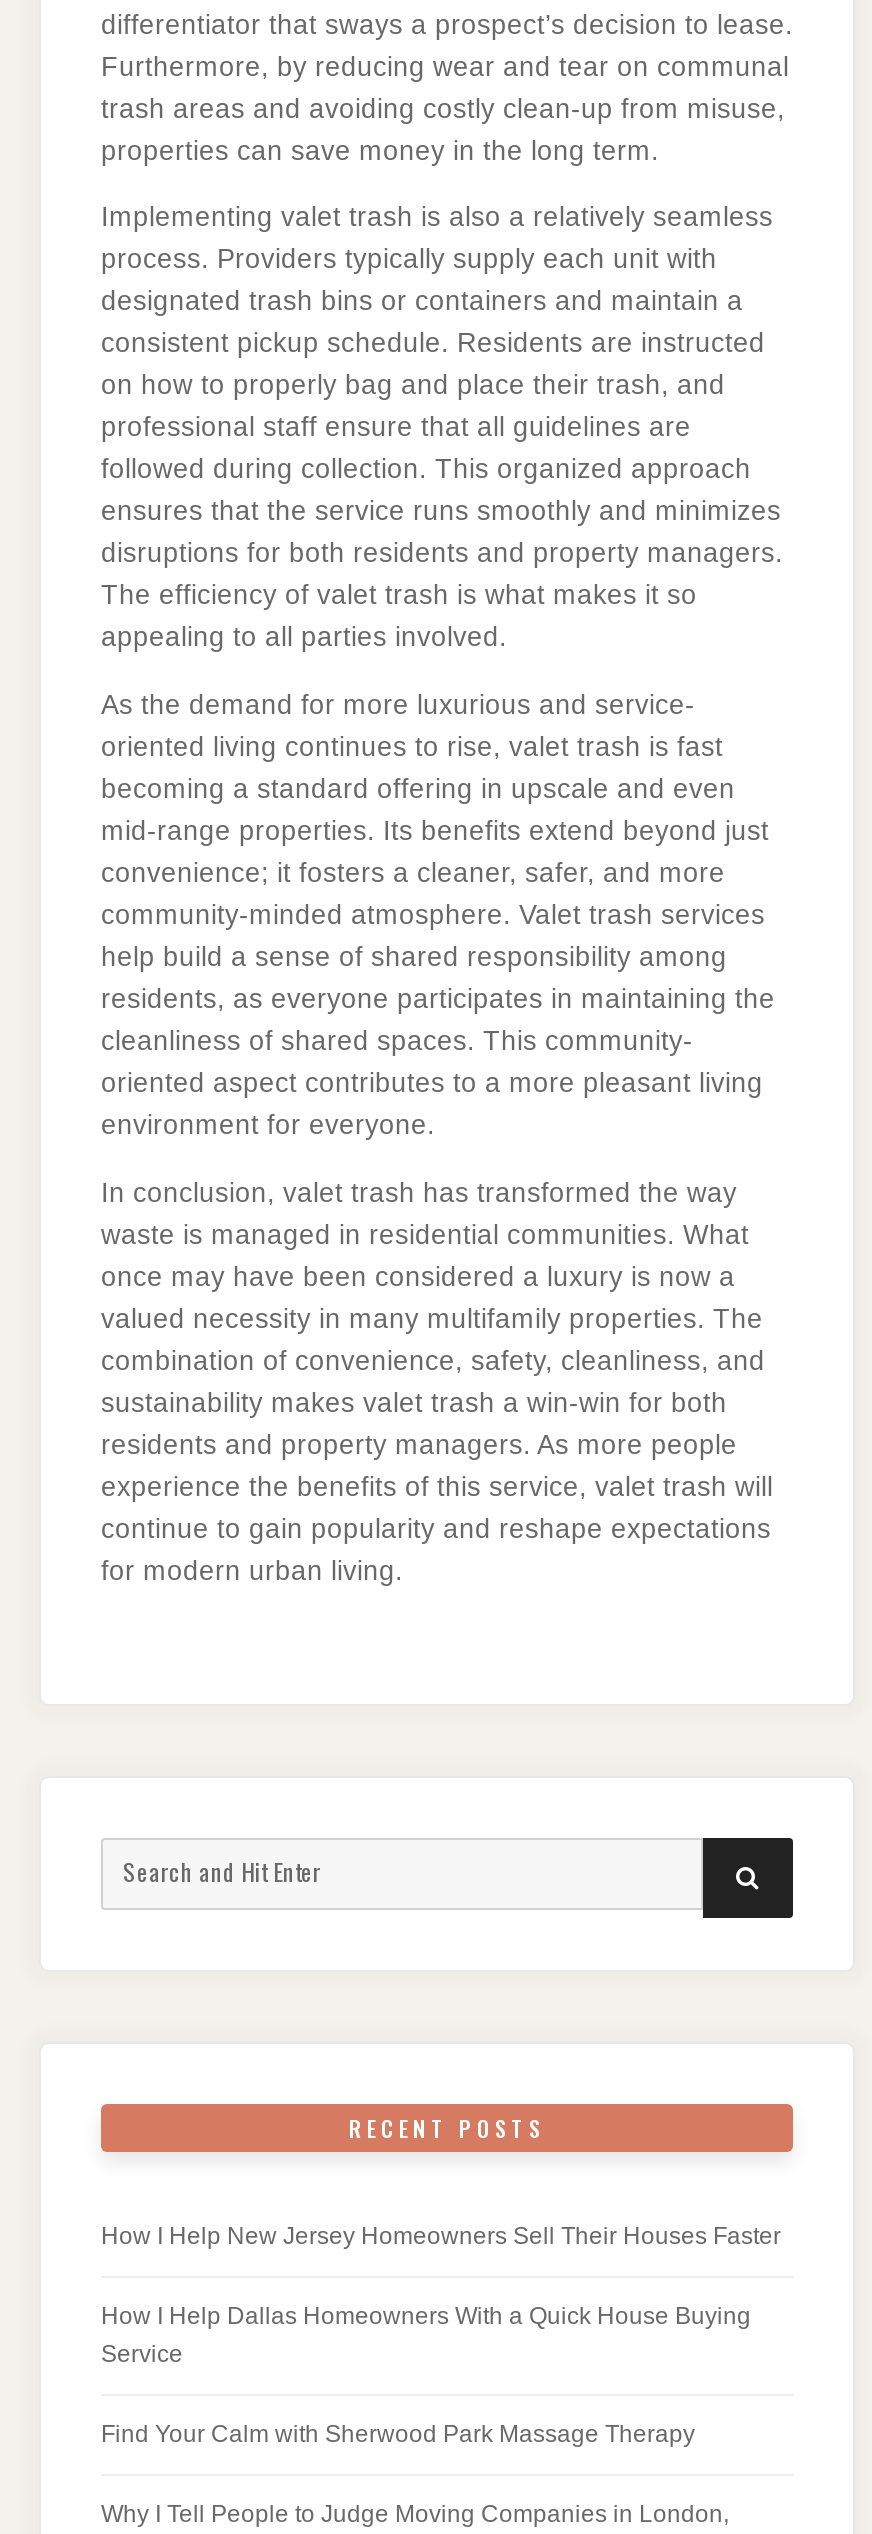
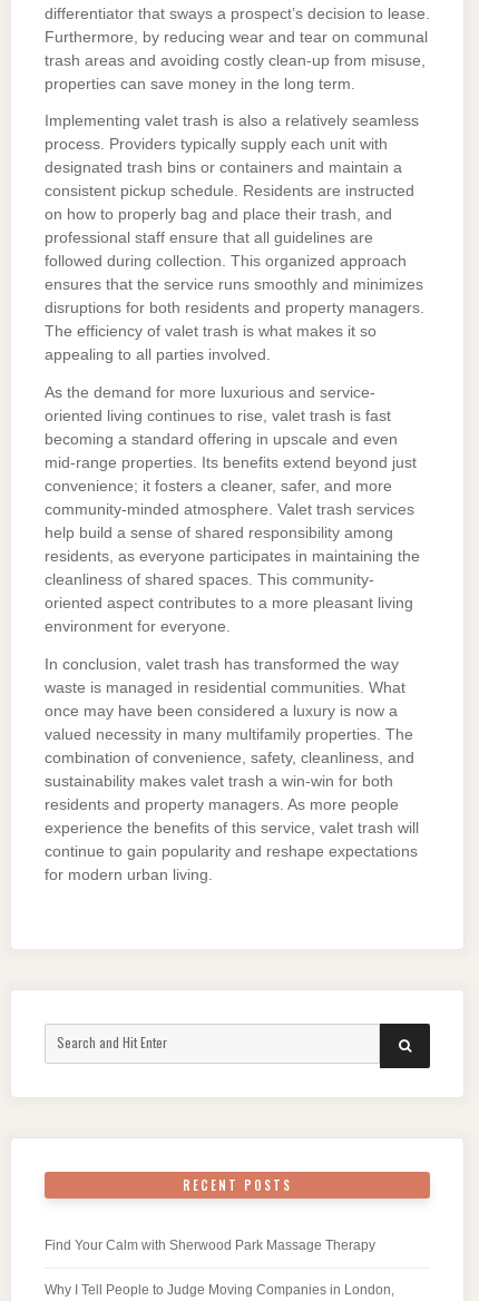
- How I Help New Jersey Homeowners Sell Their Houses Faster
- How I Help Dallas Homeowners With a Quick House Buying
- Service
